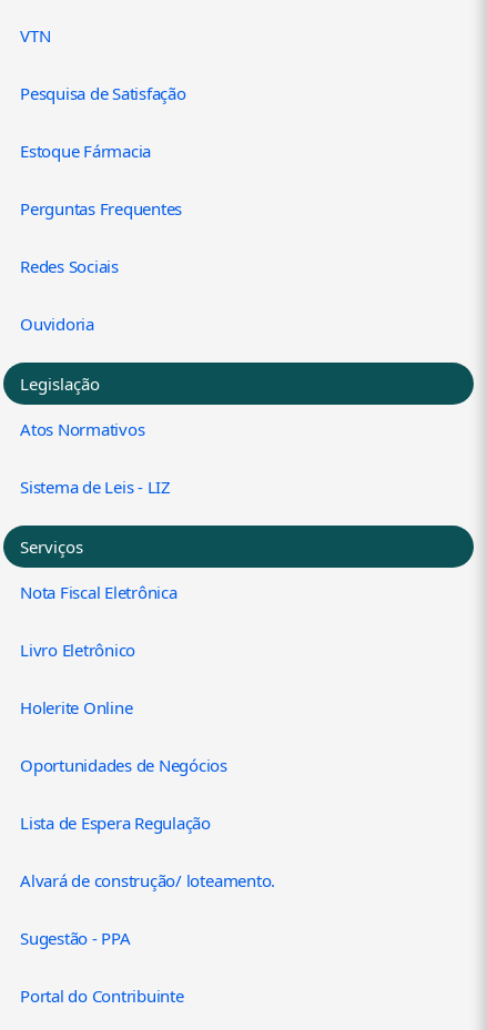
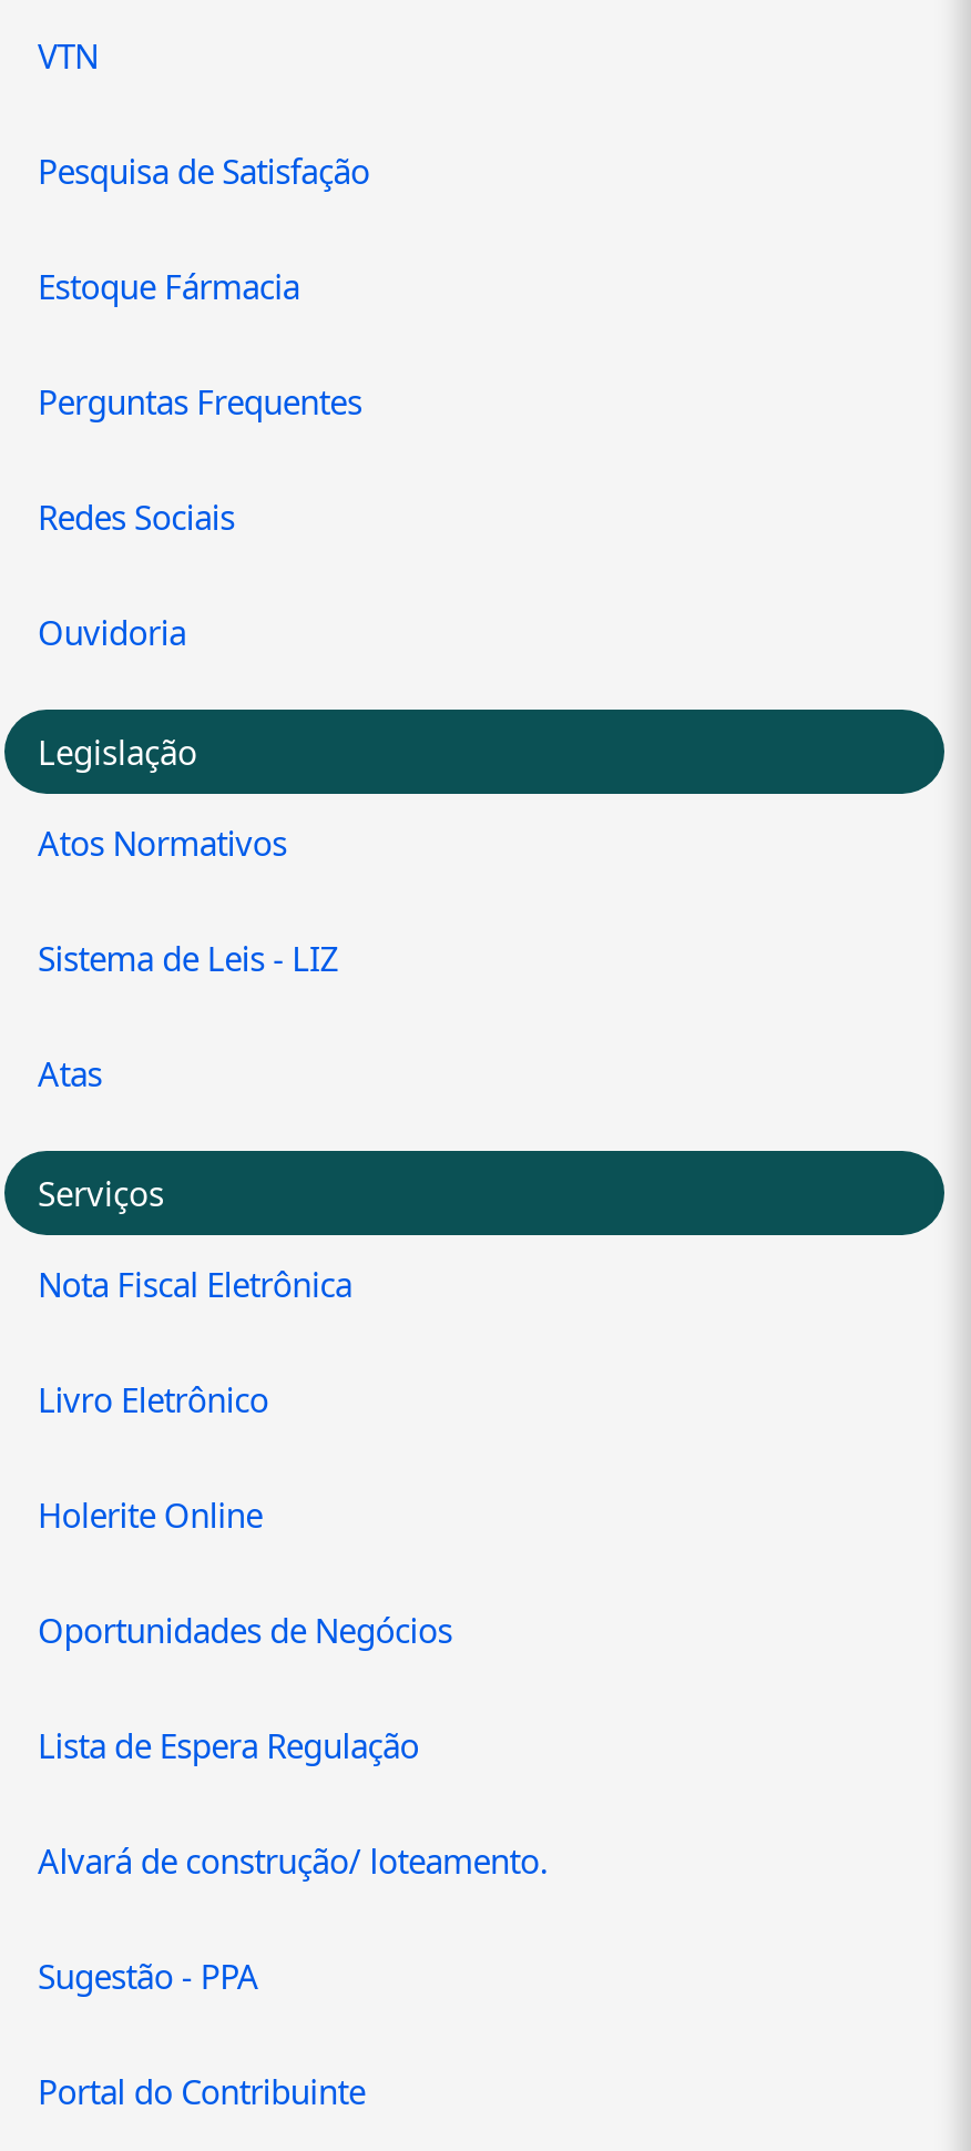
+ Atas
